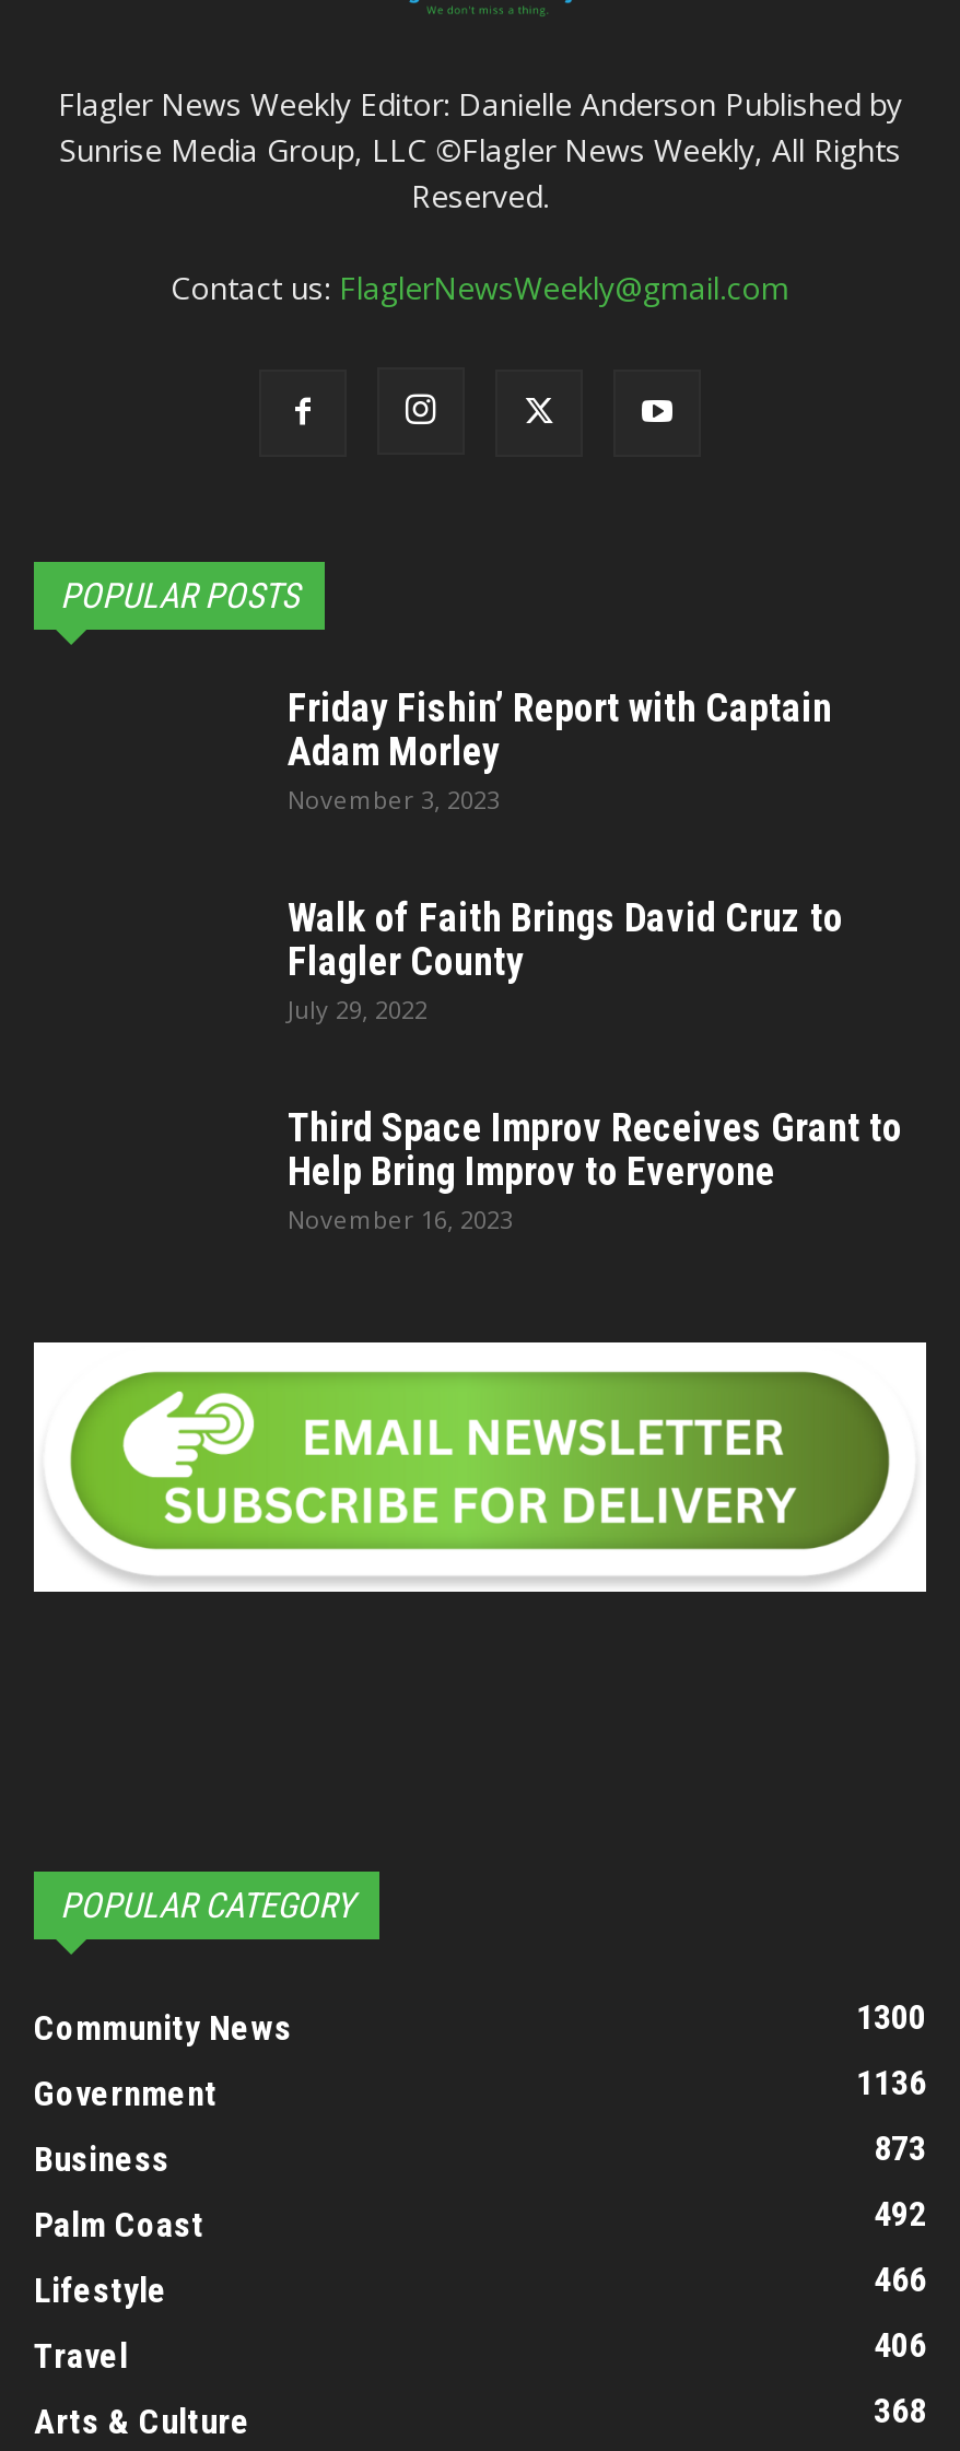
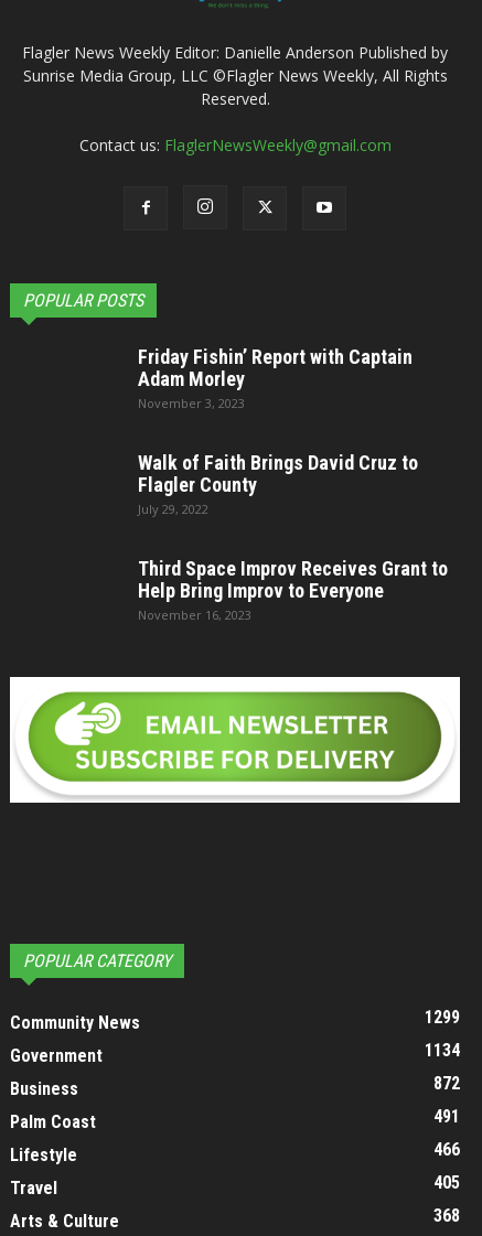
- 1300
+ 1299

- 1136
+ 1134

- 873
+ 872

- 492
+ 491

- 406
+ 405
